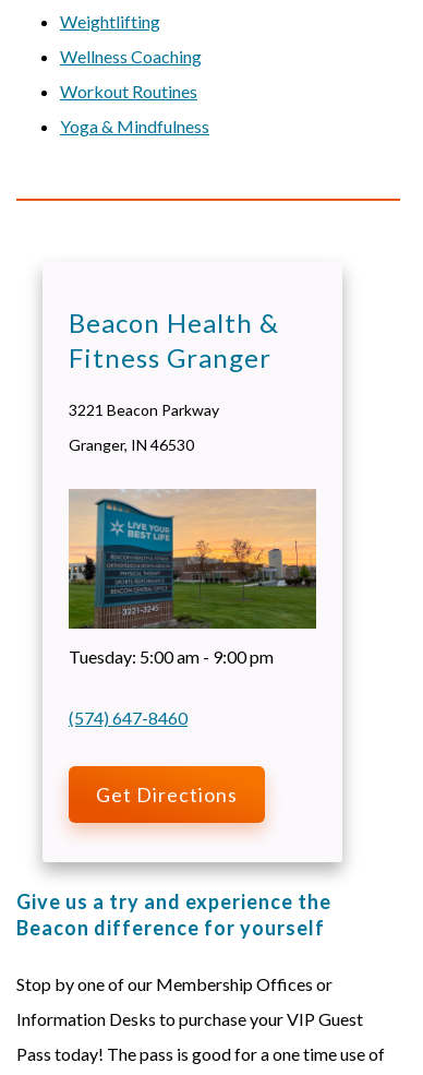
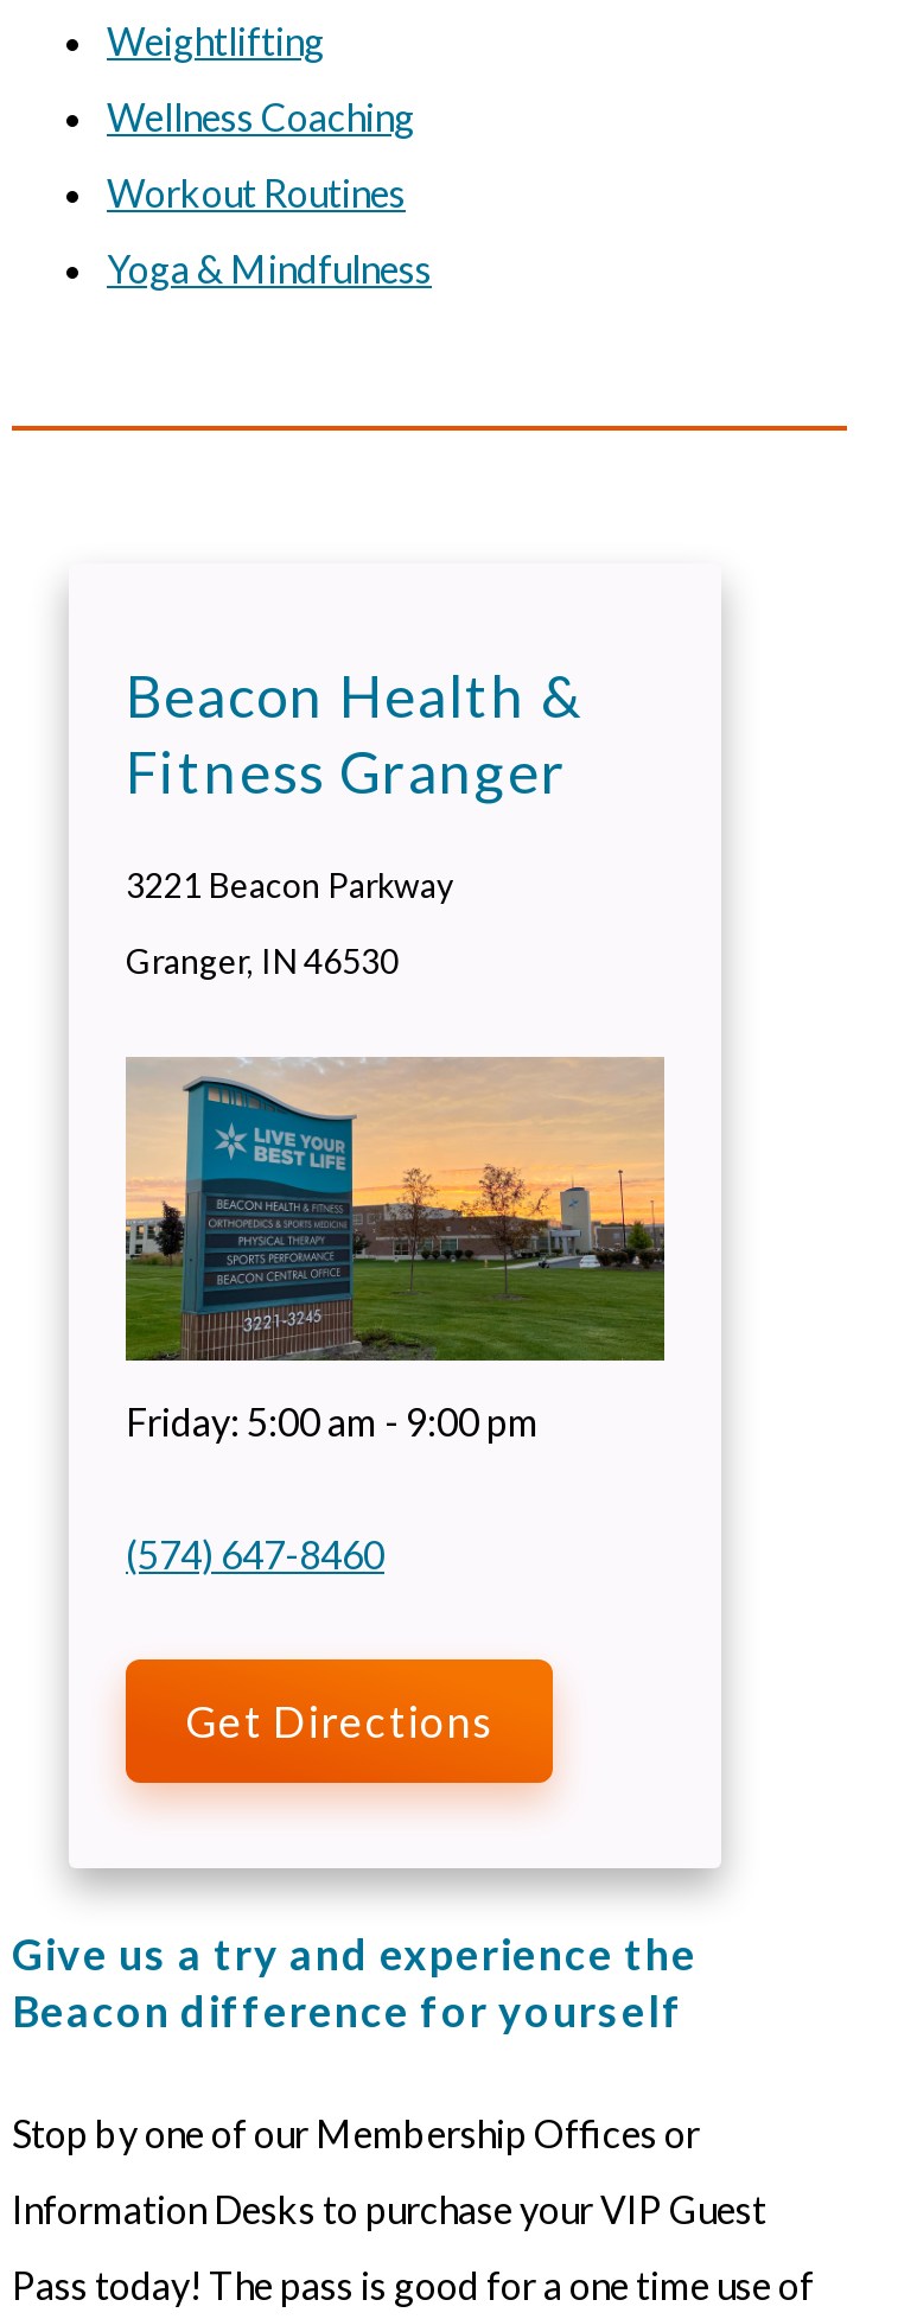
- Tuesday: 5:00 am - 9:00 pm
+ Friday: 5:00 am - 9:00 pm
